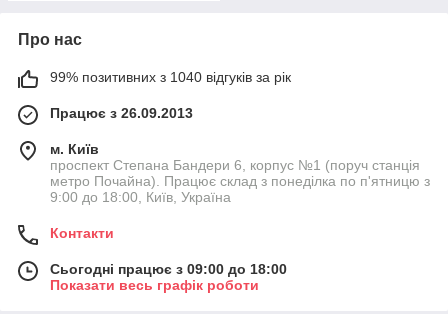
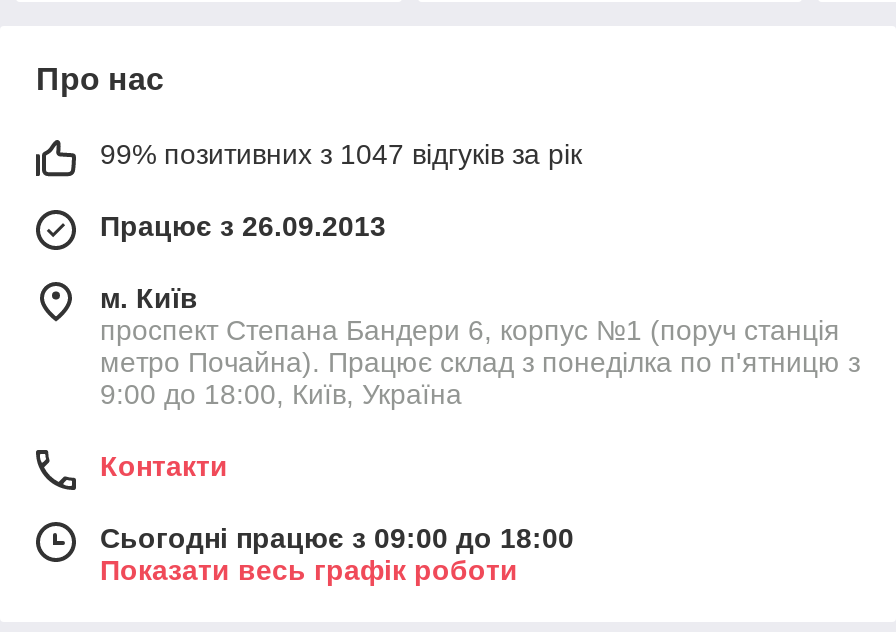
- 99% позитивних з 1040 відгуків за рік
+ 99% позитивних з 1047 відгуків за рік
